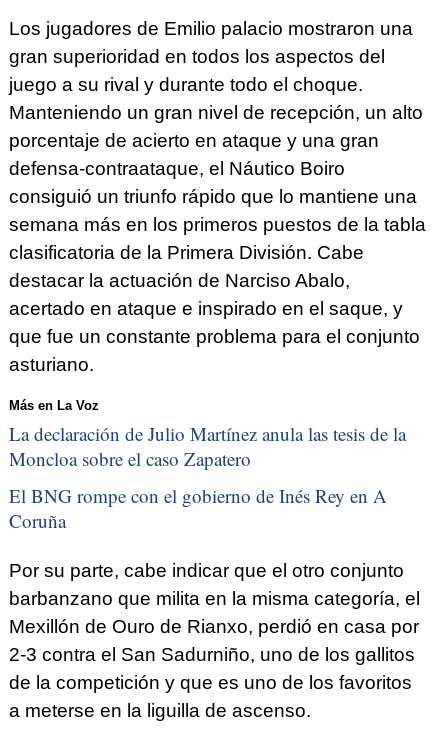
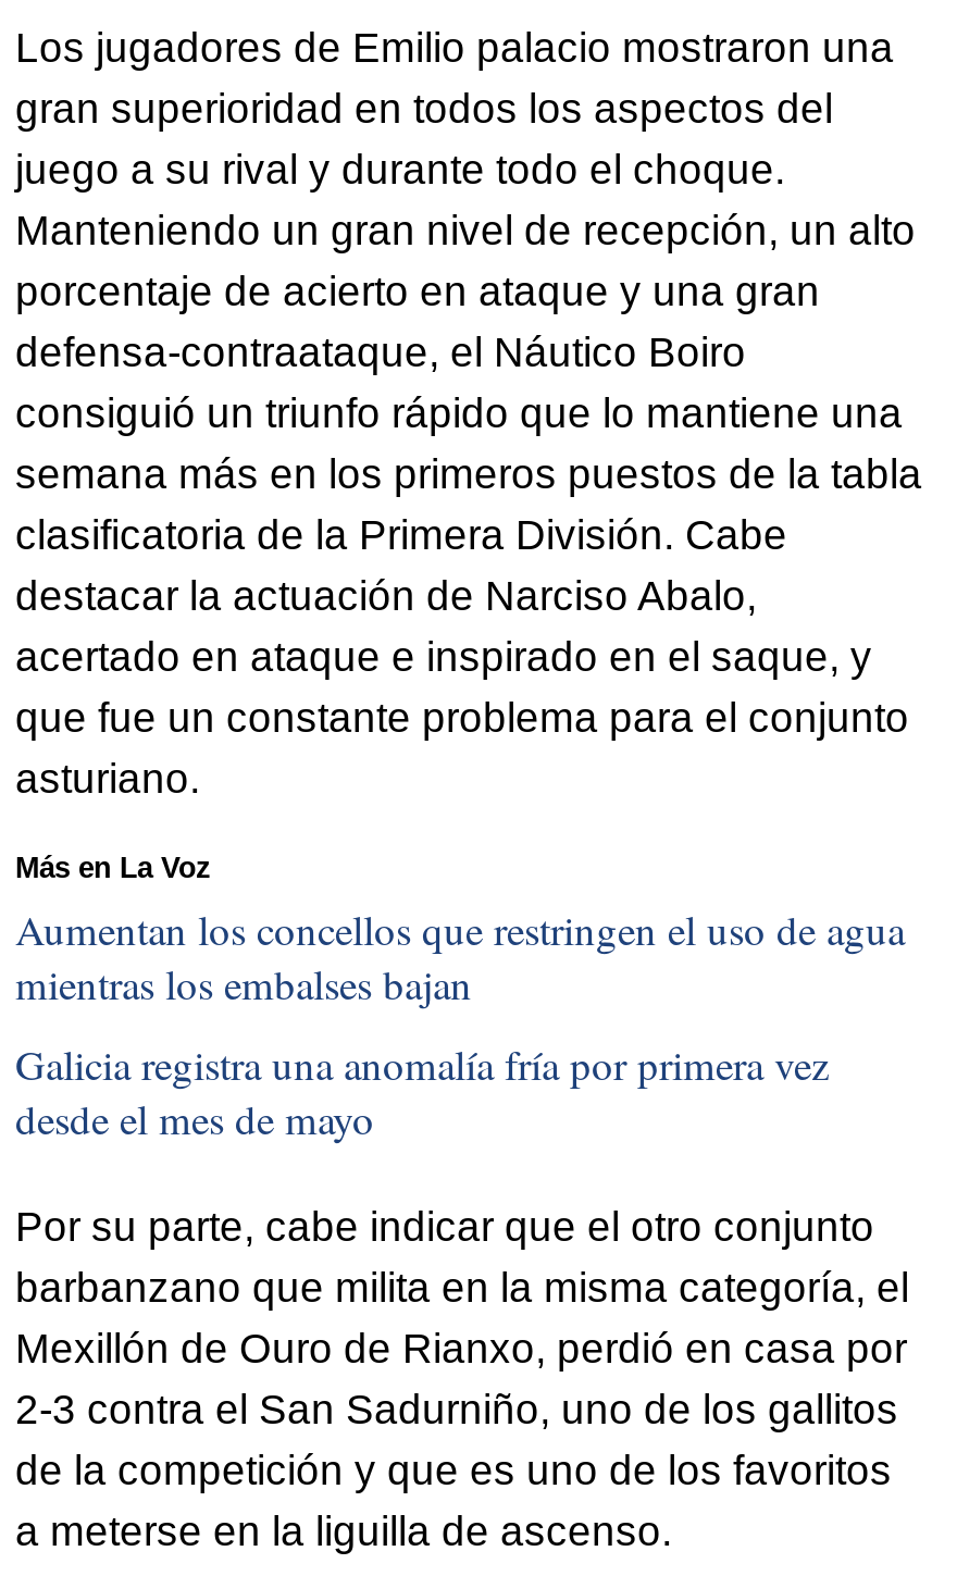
- La declaración de Julio Martínez anula las tesis de la
- Moncloa sobre el caso Zapatero
+ Aumentan los concellos que restringen el uso de agua
+ mientras los embalses bajan

- El BNG rompe con el gobierno de Inés Rey en A
- Coruña
+ Galicia registra una anomalía fría por primera vez
+ desde el mes de mayo
